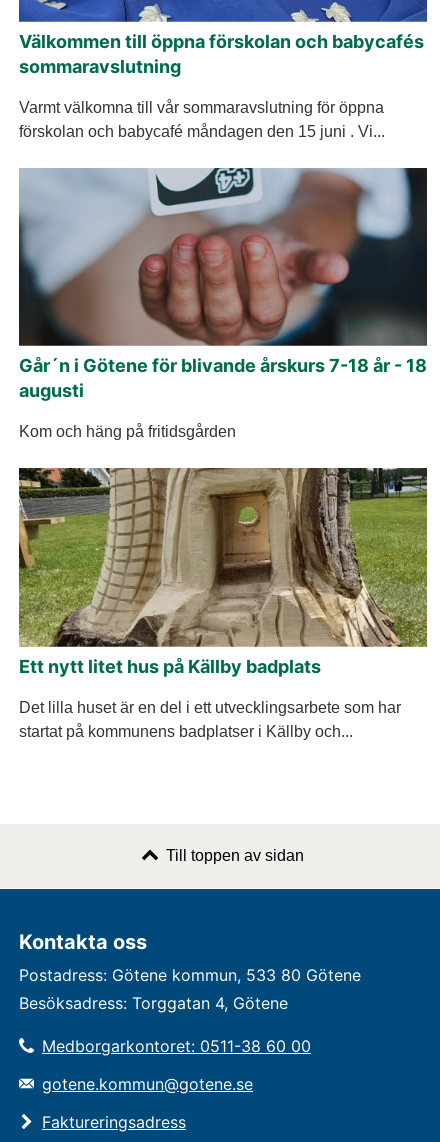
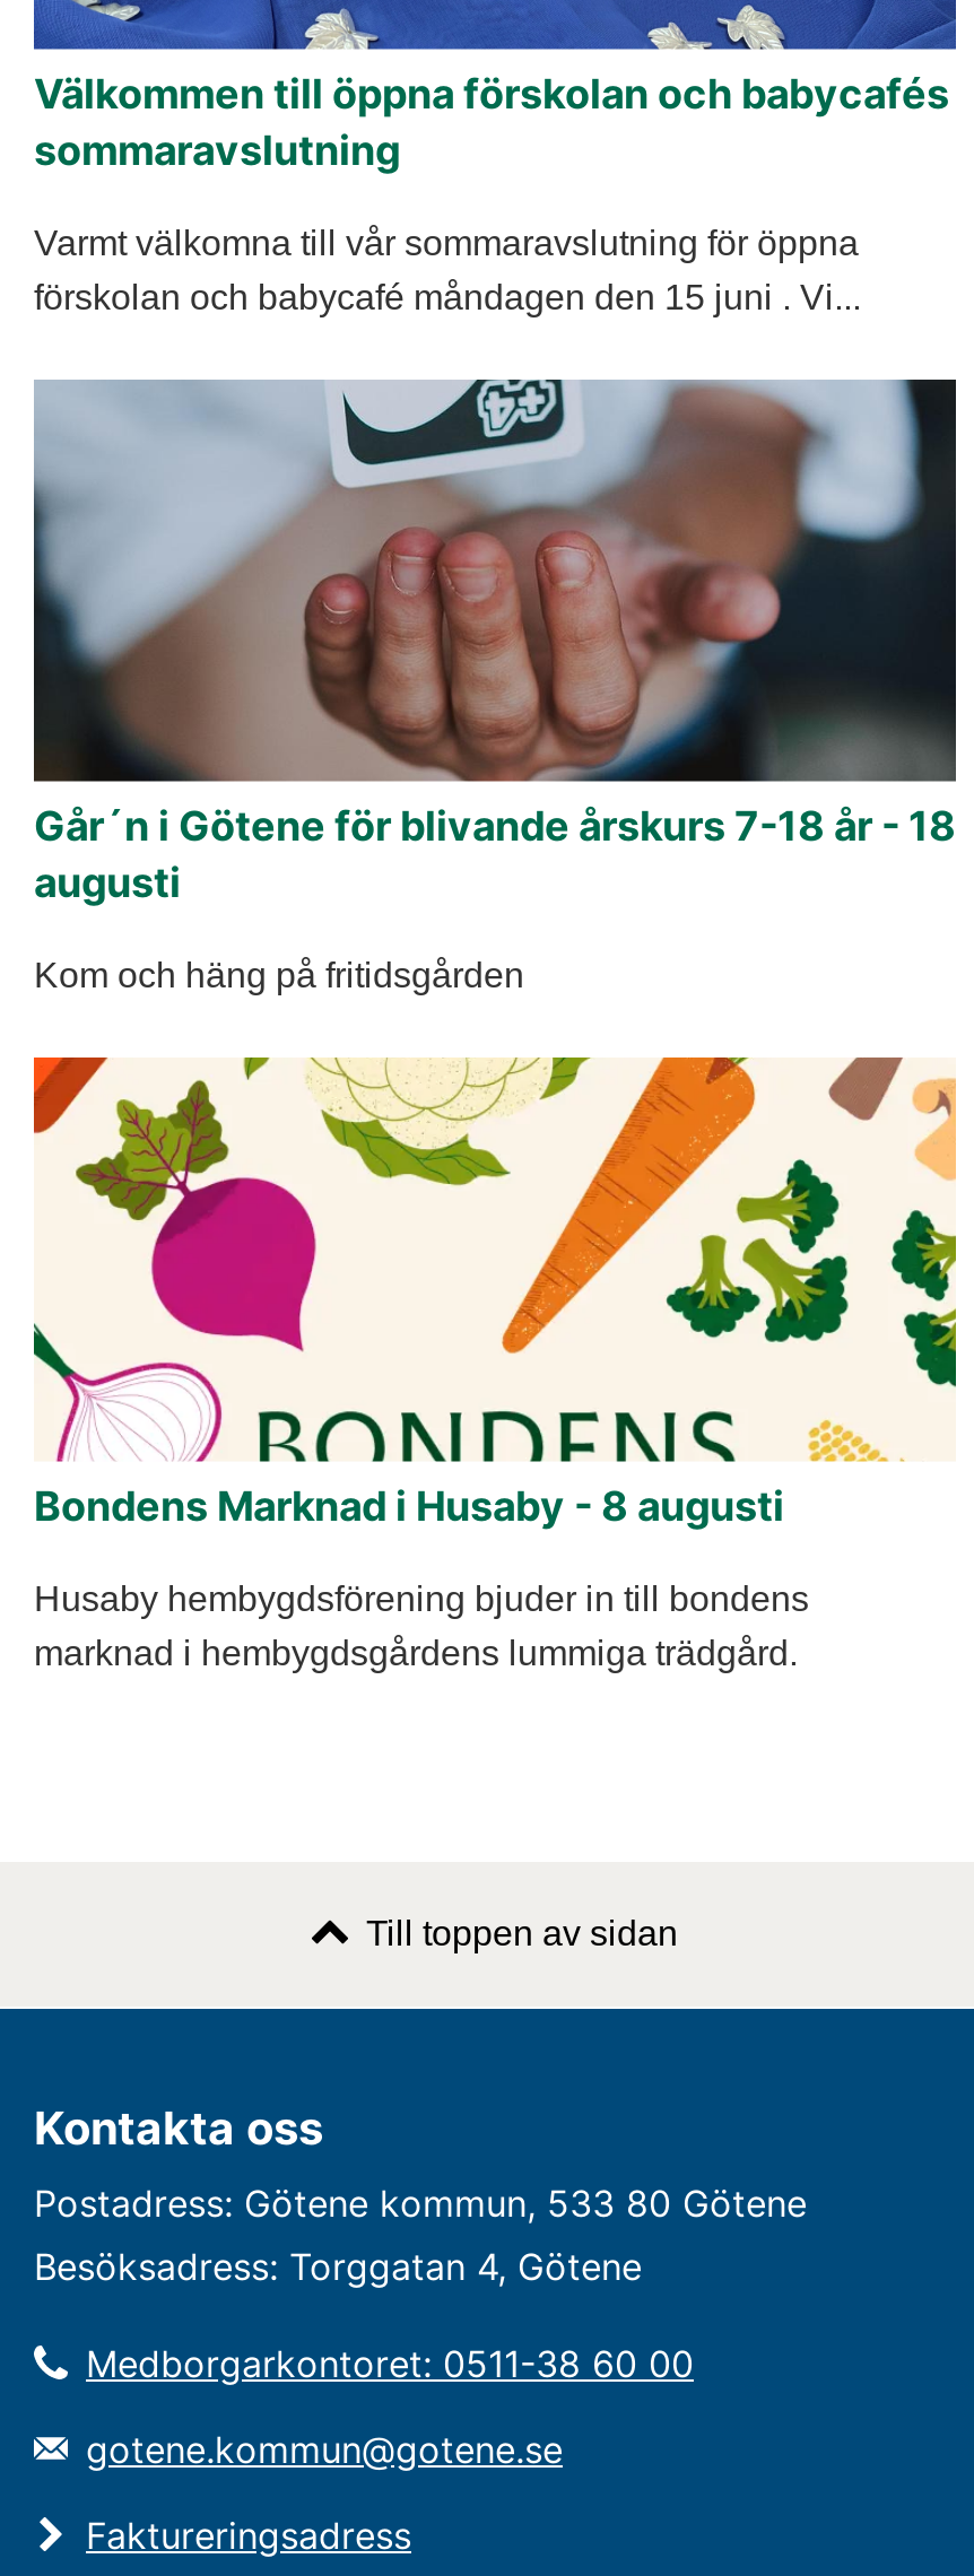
- [image]
- Ett nytt litet hus på Källby badplats
+ [image]
+ Bondens Marknad i Husaby - 8 augusti

- Det lilla huset är en del i ett utvecklingsarbete som har
- startat på kommunens badplatser i Källby och...
+ Husaby hembygdsförening bjuder in till bondens
+ marknad i hembygdsgårdens lummiga trädgård.
